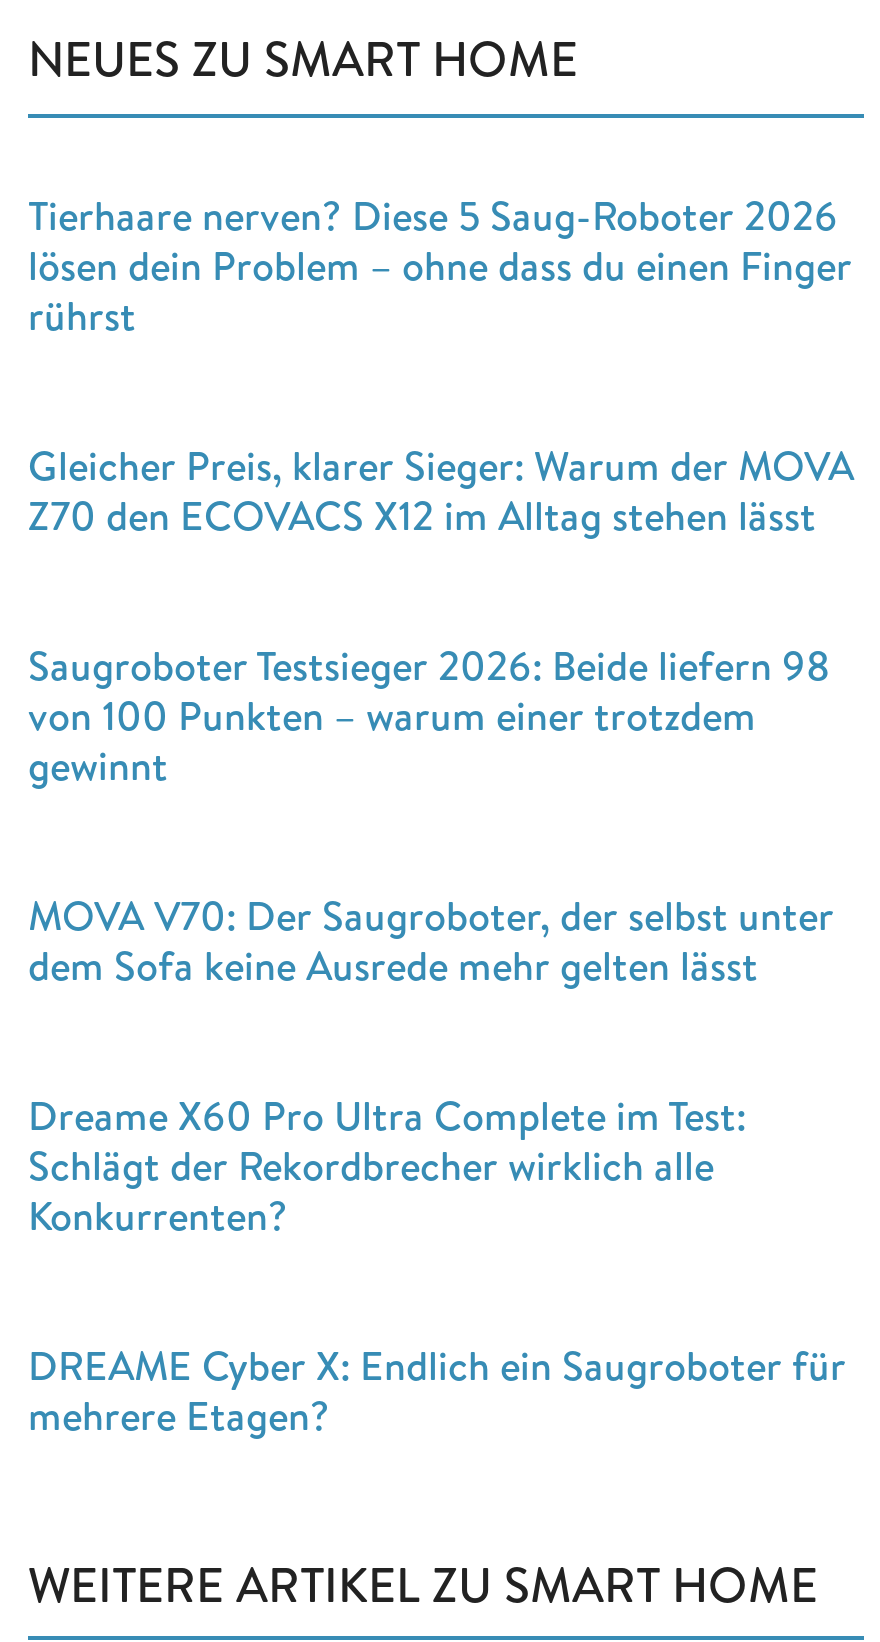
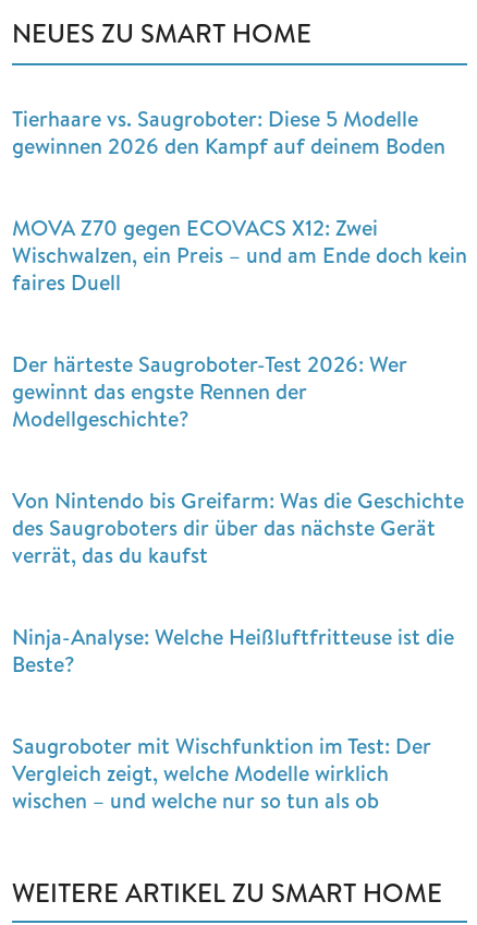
- Tierhaare nerven? Diese 5 Saug-Roboter 2026
- lösen dein Problem – ohne dass du einen Finger
- rührst
+ Tierhaare vs. Saugroboter: Diese 5 Modelle
+ gewinnen 2026 den Kampf auf deinem Boden

- Gleicher Preis, klarer Sieger: Warum der MOVA
- Z70 den ECOVACS X12 im Alltag stehen lässt
+ MOVA Z70 gegen ECOVACS X12: Zwei
+ Wischwalzen, ein Preis – und am Ende doch kein
+ faires Duell

- Saugroboter Testsieger 2026: Beide liefern 98
- von 100 Punkten – warum einer trotzdem
- gewinnt
+ Der härteste Saugroboter-Test 2026: Wer
+ gewinnt das engste Rennen der
+ Modellgeschichte?

- MOVA V70: Der Saugroboter, der selbst unter
- dem Sofa keine Ausrede mehr gelten lässt
+ Von Nintendo bis Greifarm: Was die Geschichte
+ des Saugroboters dir über das nächste Gerät
+ verrät, das du kaufst

- Dreame X60 Pro Ultra Complete im Test:
- Schlägt der Rekordbrecher wirklich alle
- Konkurrenten?
+ Ninja-Analyse: Welche Heißluftfritteuse ist die
+ Beste?

- DREAME Cyber X: Endlich ein Saugroboter für
- mehrere Etagen?
+ Saugroboter mit Wischfunktion im Test: Der
+ Vergleich zeigt, welche Modelle wirklich
+ wischen – und welche nur so tun als ob
